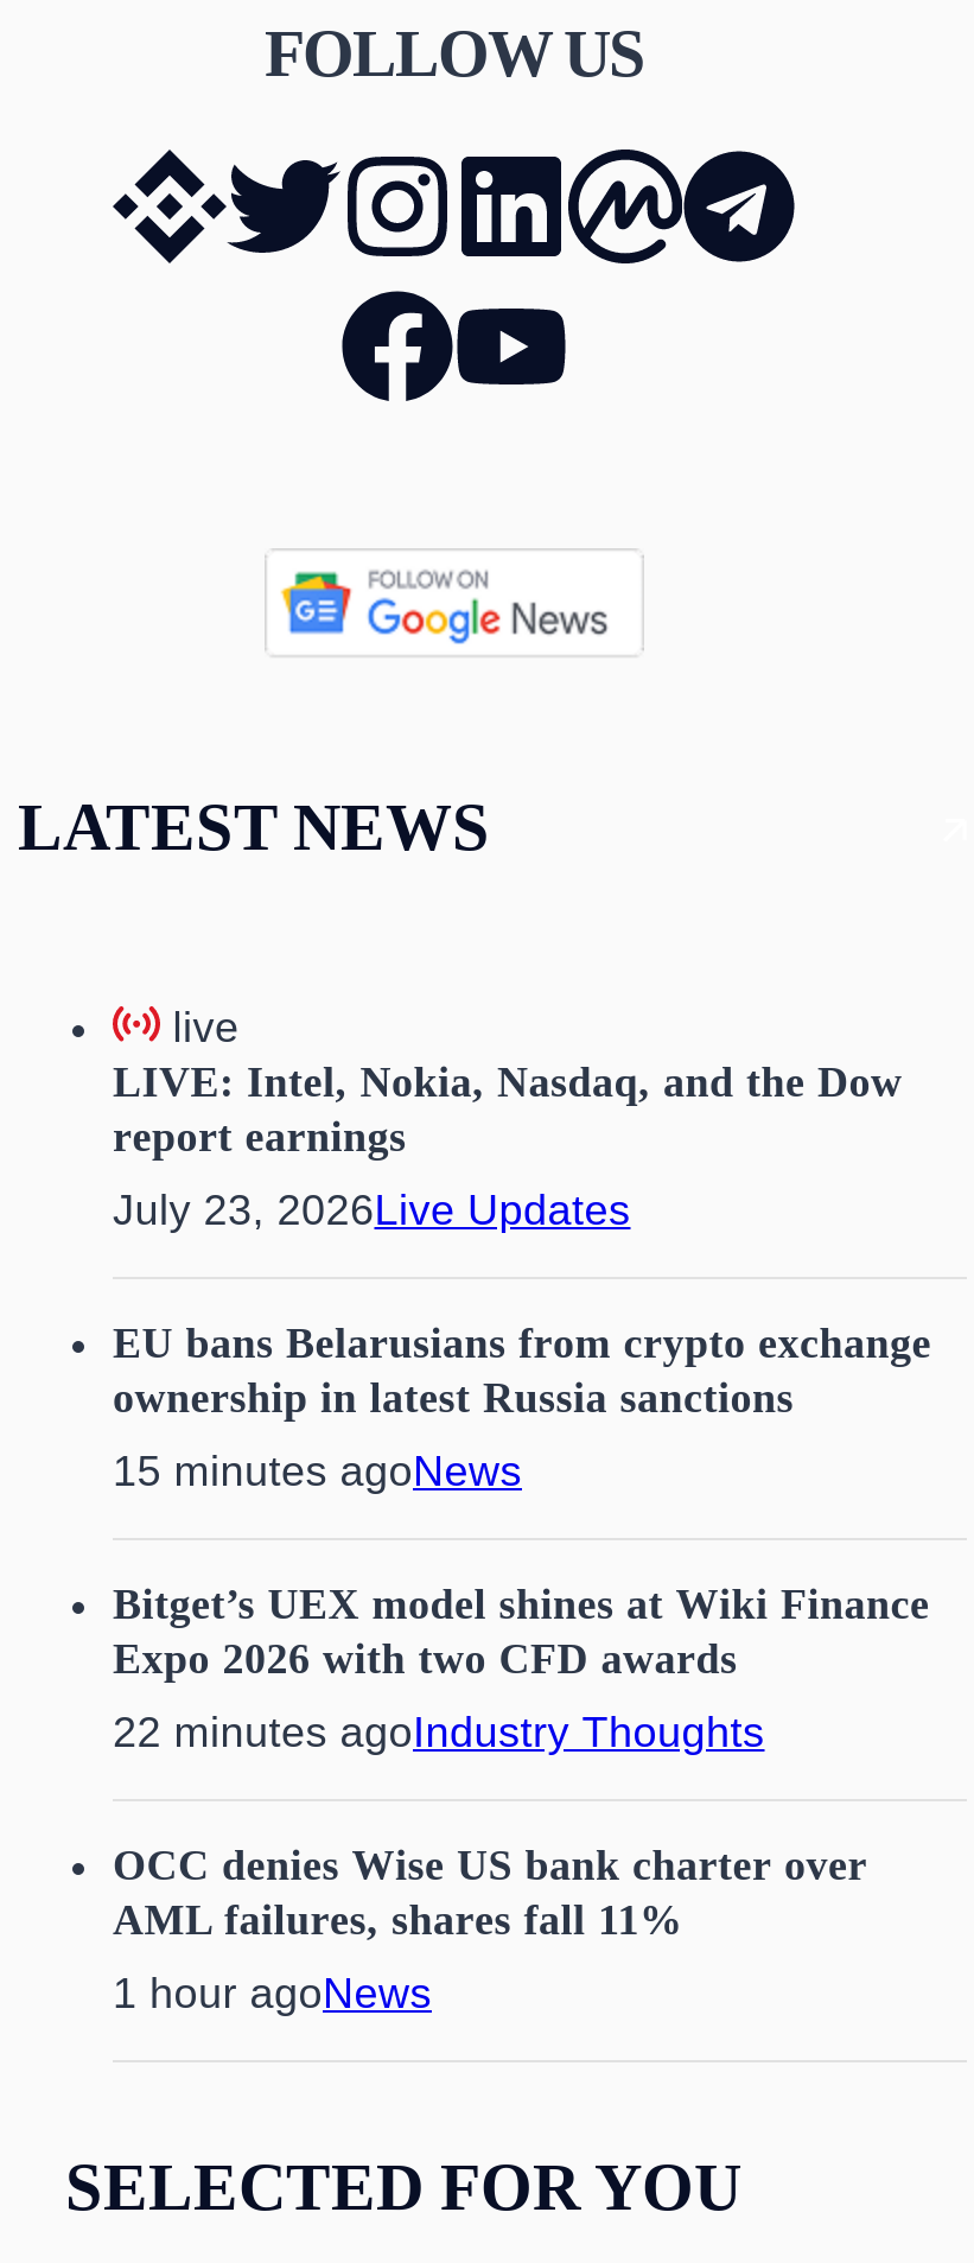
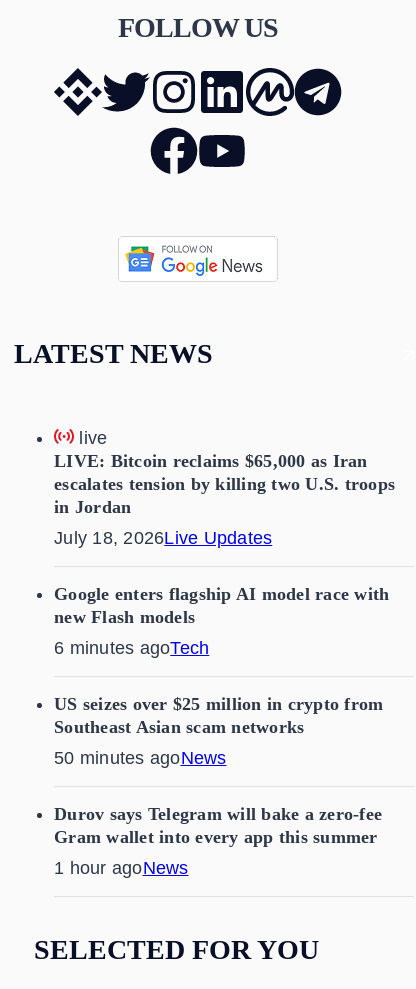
- LIVE: Intel, Nokia, Nasdaq, and the Dow
- report earnings
+ LIVE: Bitcoin reclaims $65,000 as Iran
+ escalates tension by killing two U.S. troops
+ in Jordan

- July 23, 2026Live Updates
+ July 18, 2026Live Updates

- EU bans Belarusians from crypto exchange
- ownership in latest Russia sanctions
+ Google enters flagship AI model race with
+ new Flash models

- 15 minutes agoNews
+ 6 minutes agoTech

- Bitget’s UEX model shines at Wiki Finance
- Expo 2026 with two CFD awards
+ US seizes over $25 million in crypto from
+ Southeast Asian scam networks

- 22 minutes agoIndustry Thoughts
+ 50 minutes agoNews

- OCC denies Wise US bank charter over
- AML failures, shares fall 11%
+ Durov says Telegram will bake a zero-fee
+ Gram wallet into every app this summer
